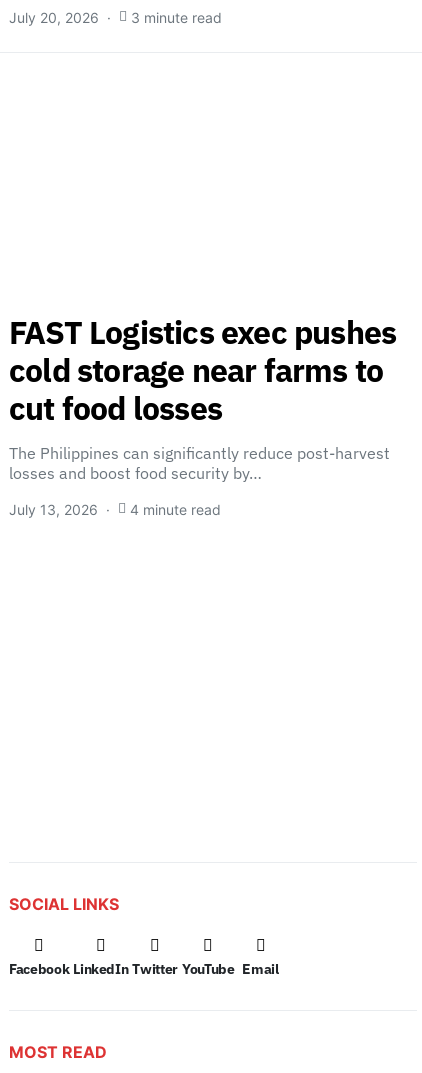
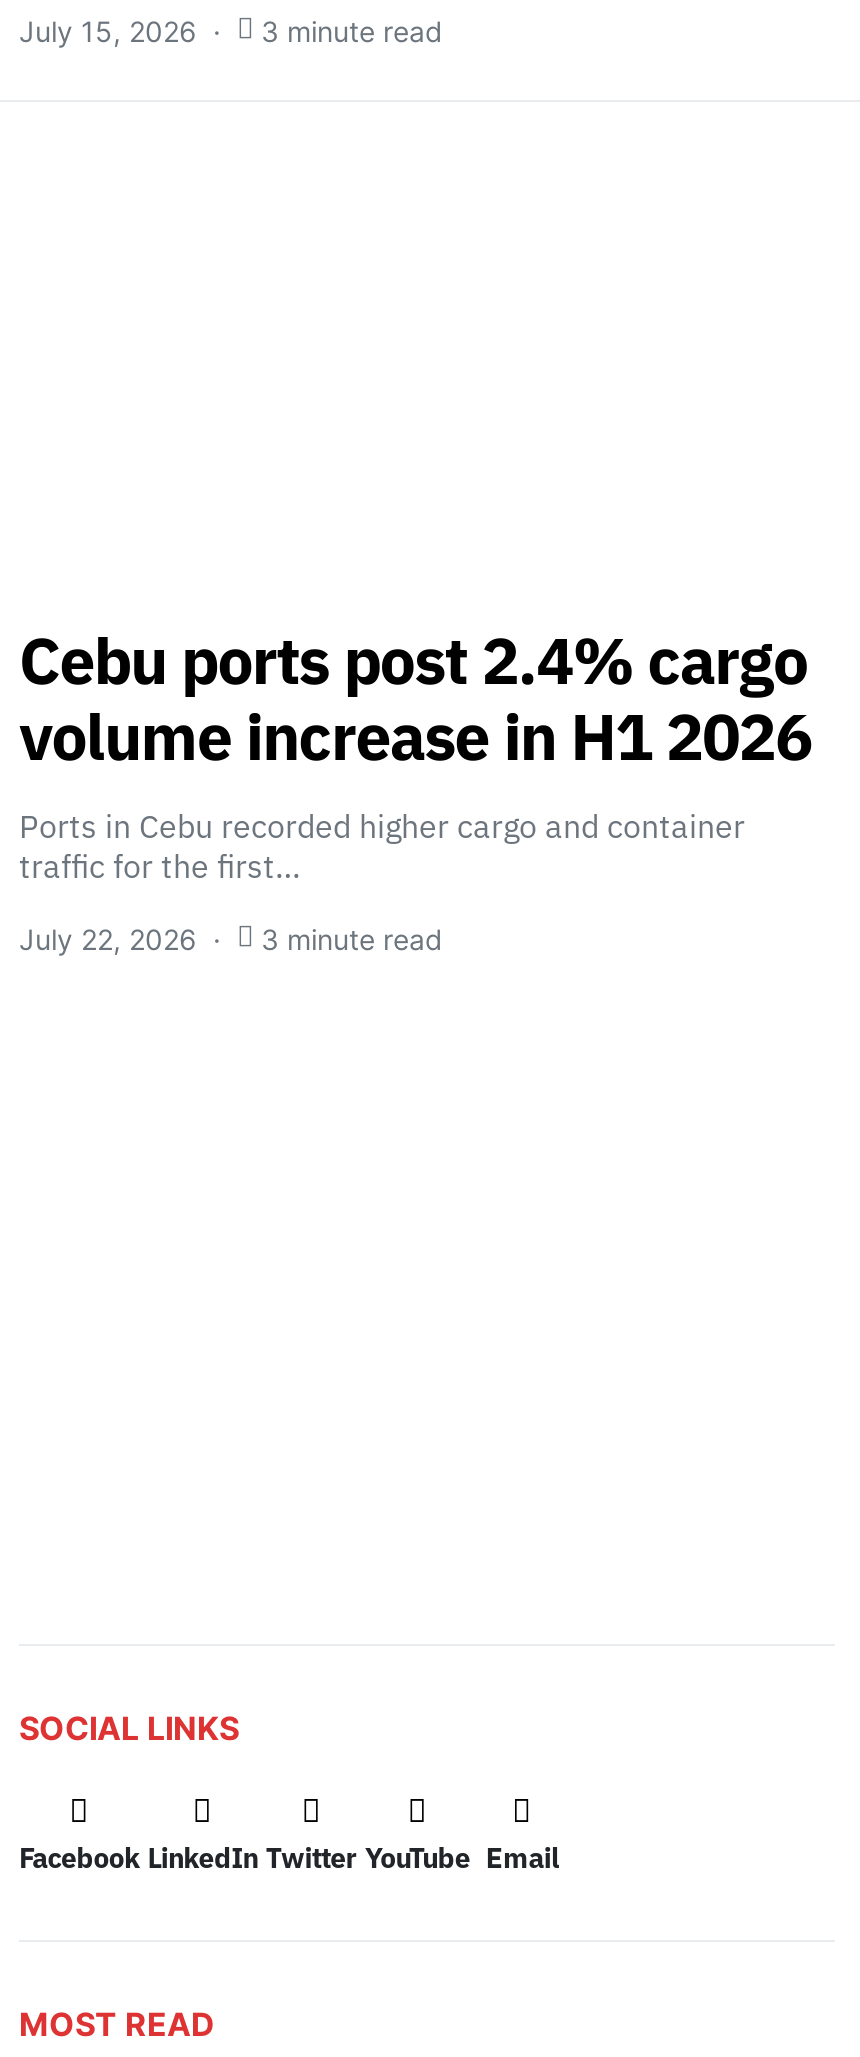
- July 20, 2026 3 minute read
+ July 15, 2026 3 minute read

- FAST Logistics exec pushes
- cold storage near farms to
- cut food losses
- The Philippines can significantly reduce post-harvest
- losses and boost food security by…
+ Cebu ports post 2.4% cargo
+ volume increase in H1 2026
+ Ports in Cebu recorded higher cargo and container
+ traffic for the first…

- July 13, 2026
- 4 minute read
+ July 22, 2026
+ 3 minute read
